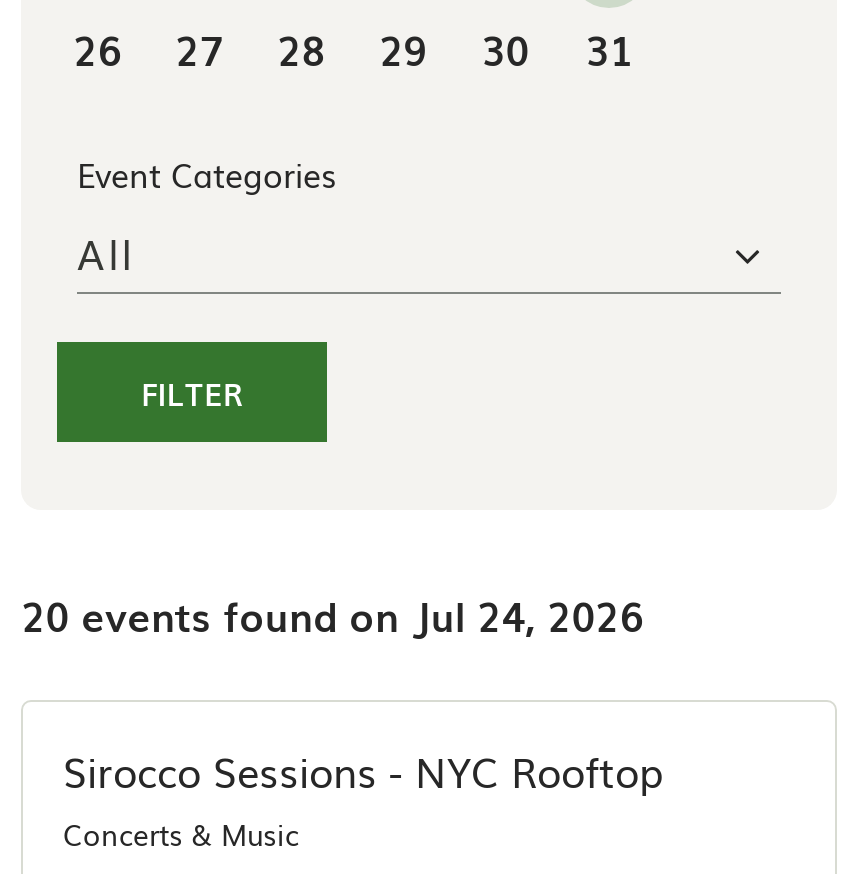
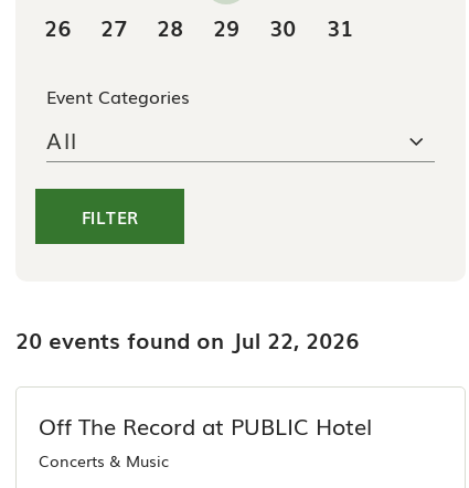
- 20 events found on Jul 24, 2026
+ 20 events found on Jul 22, 2026

- Sirocco Sessions - NYC Rooftop
+ Off The Record at PUBLIC Hotel
